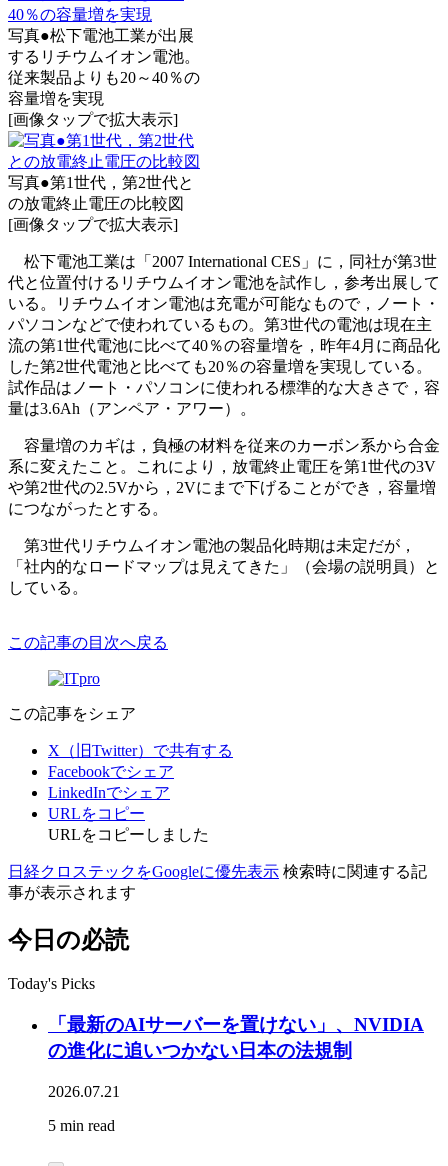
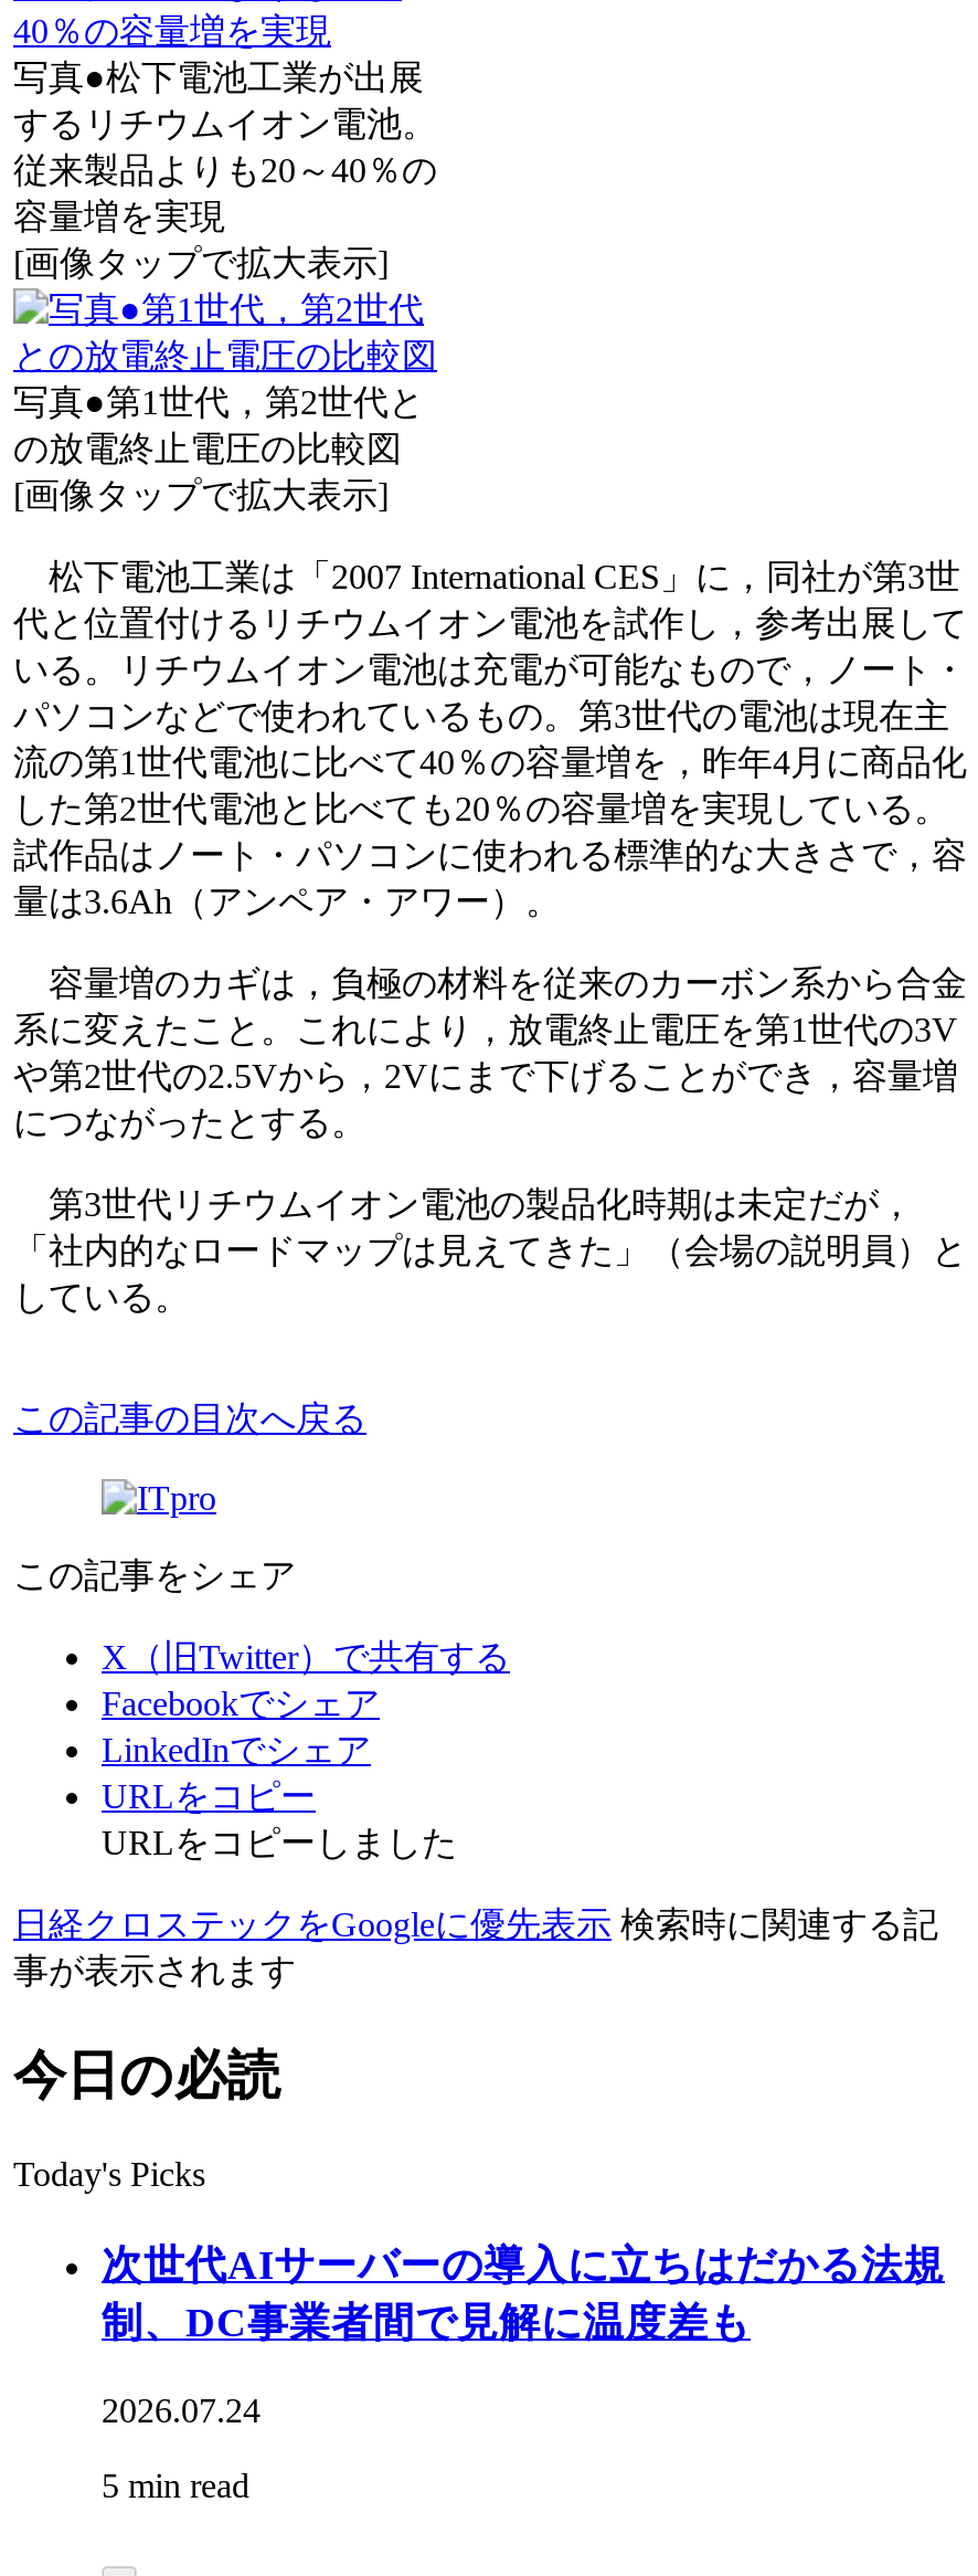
- 「最新のAIサーバーを置けない」、NVIDIA
- の進化に追いつかない日本の法規制
+ 次世代AIサーバーの導入に立ちはだかる法規
+ 制、DC事業者間で見解に温度差も

- 2026.07.21
+ 2026.07.24
